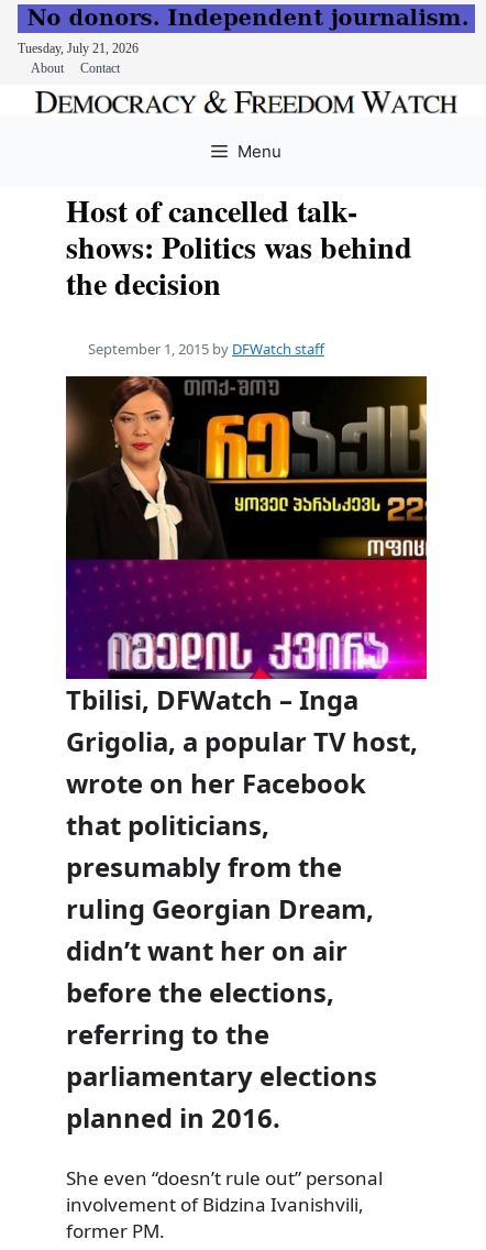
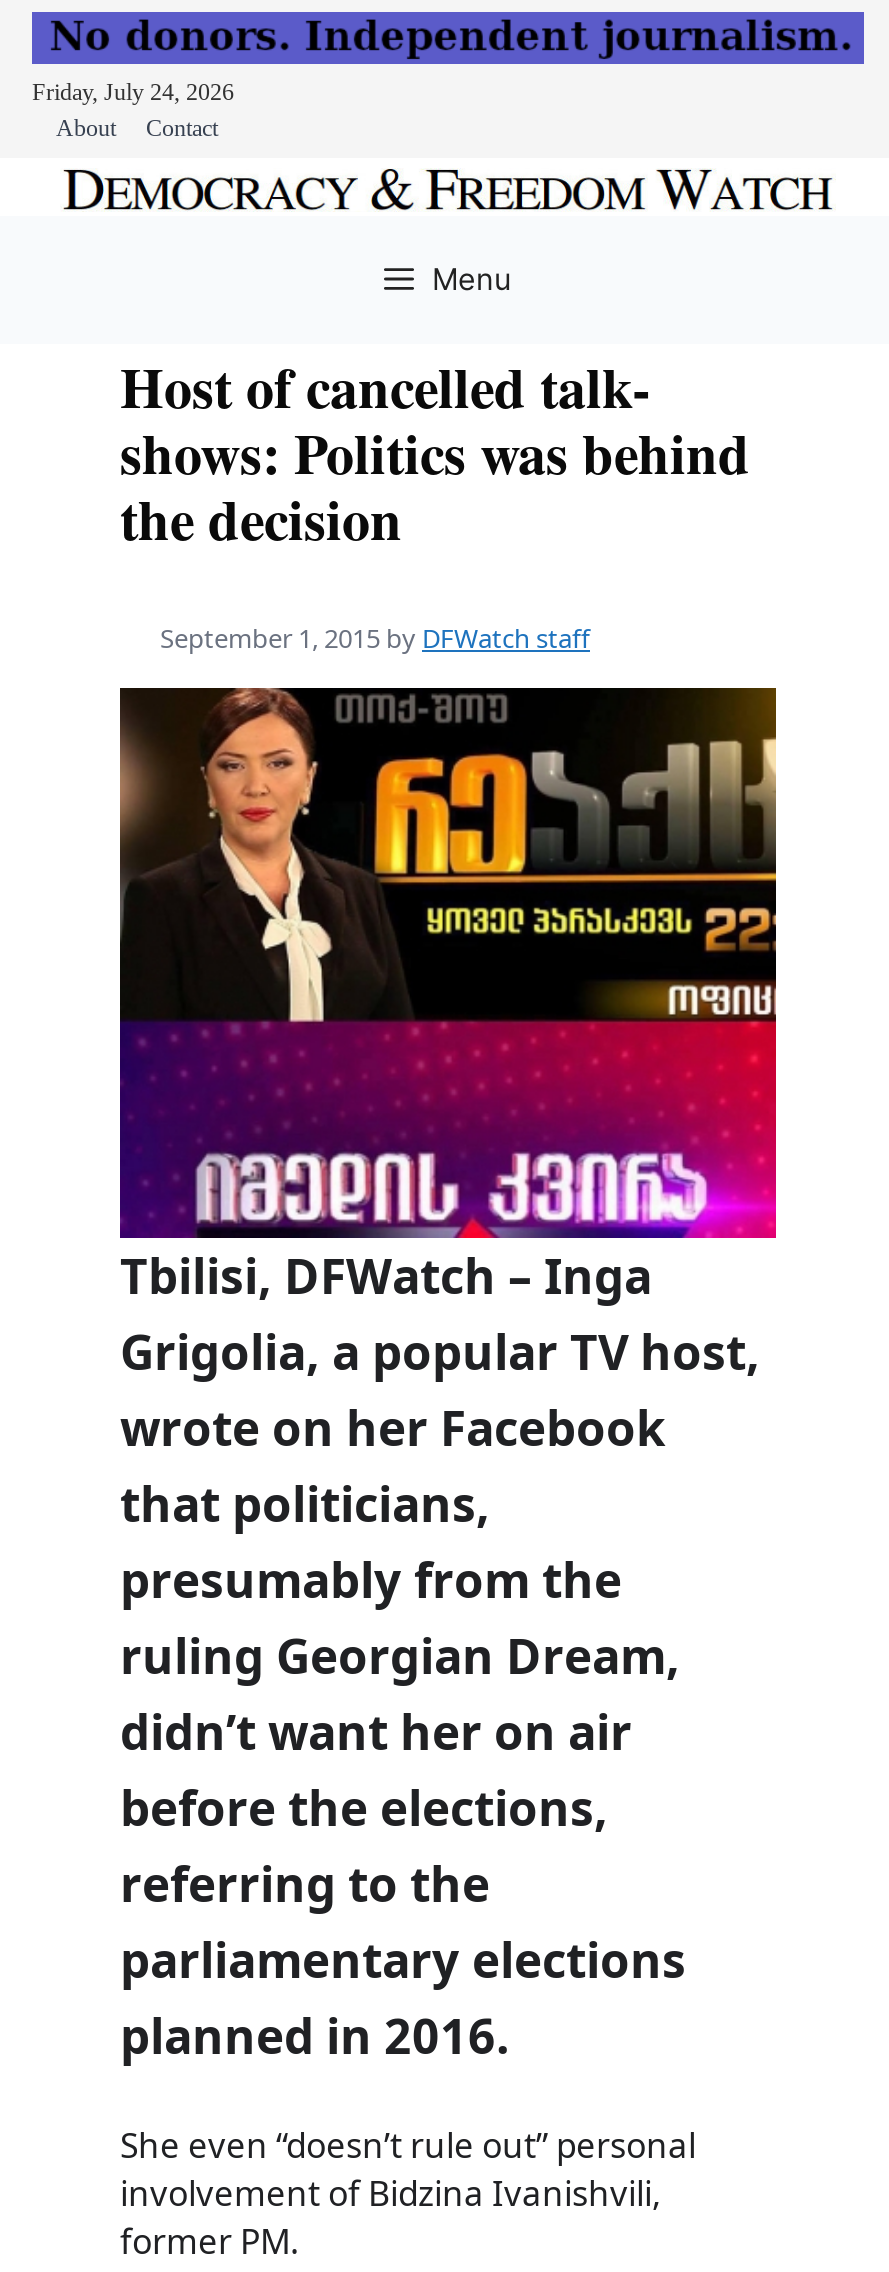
- Tuesday, July 21, 2026
+ Friday, July 24, 2026
